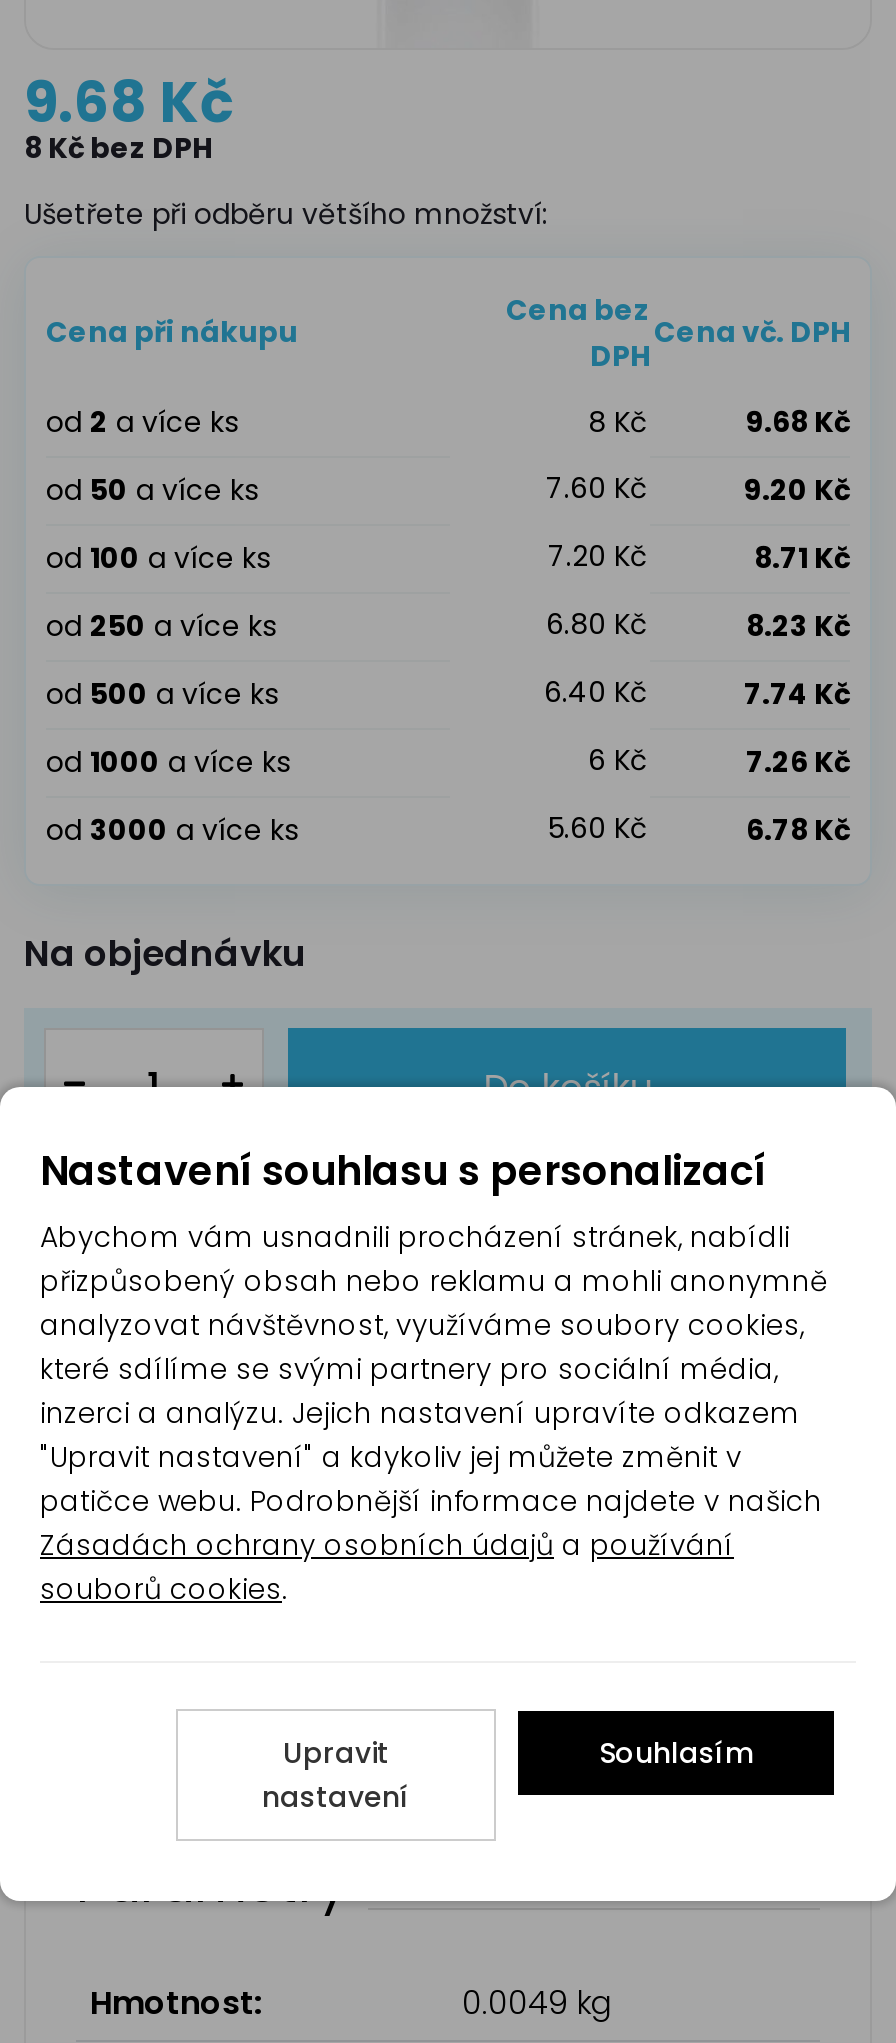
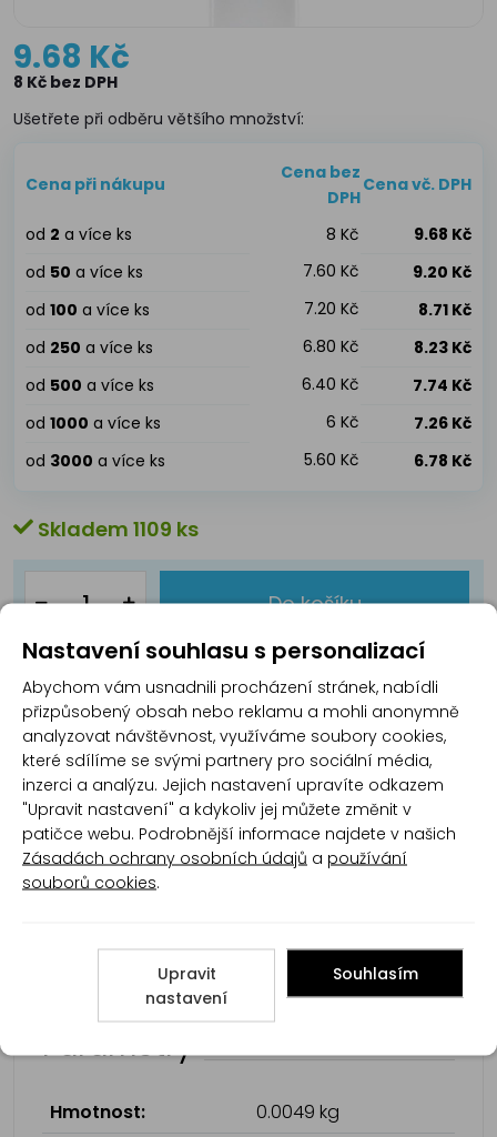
- Na objednávku
+ Skladem 1109 ks
